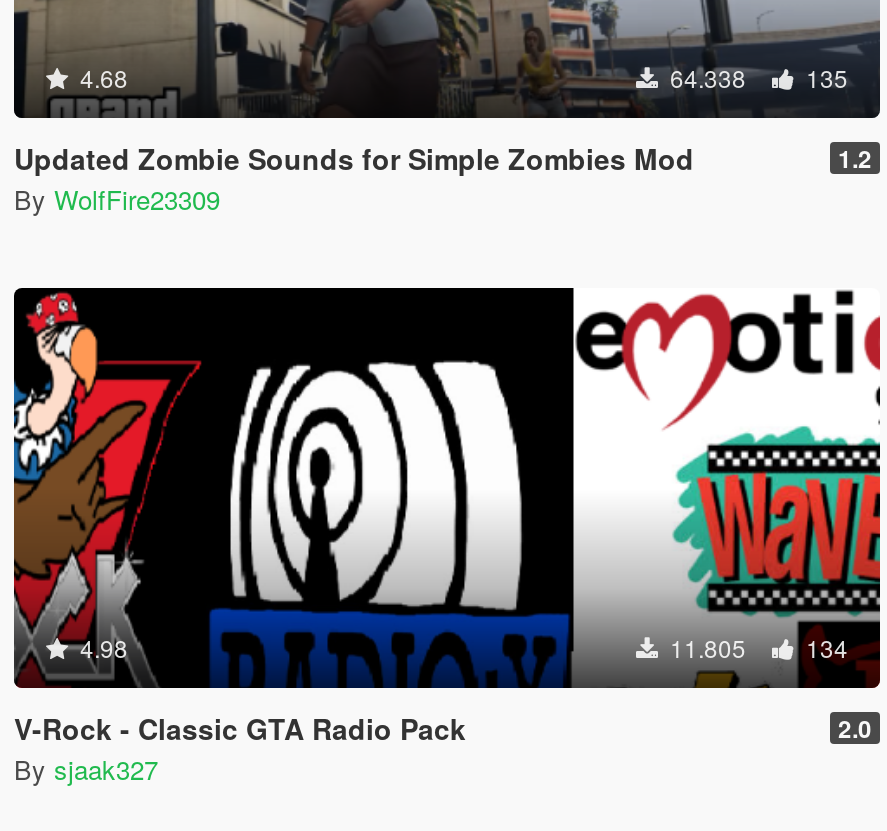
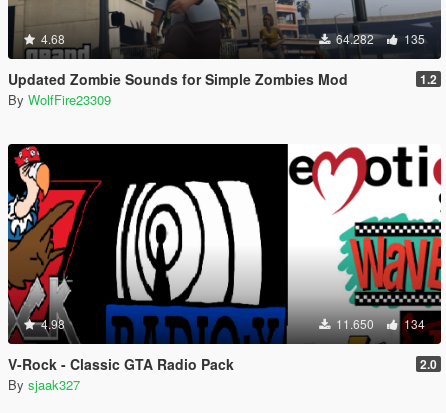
- 64.338 135
+ 64.282 135

- 11.805 134
+ 11.650 134
